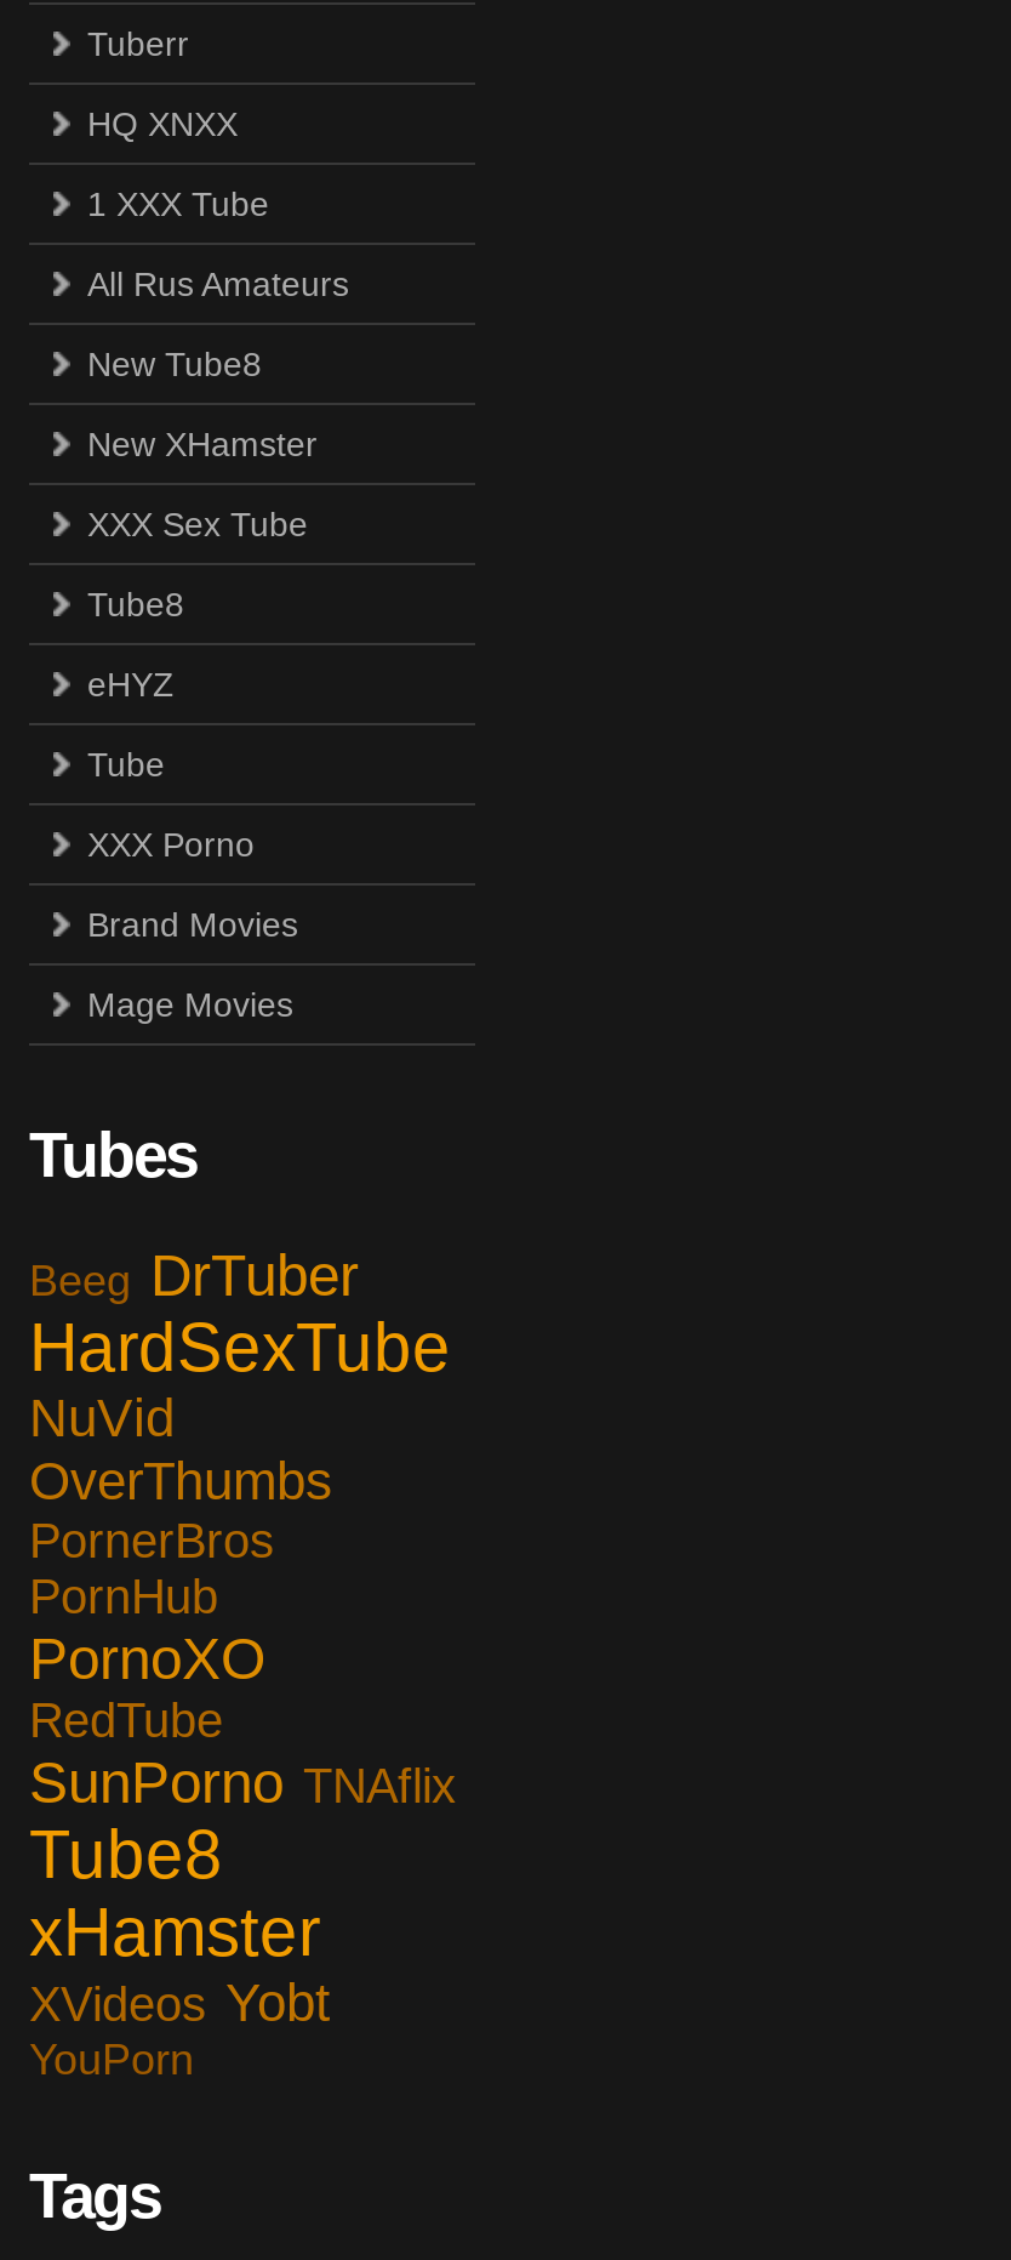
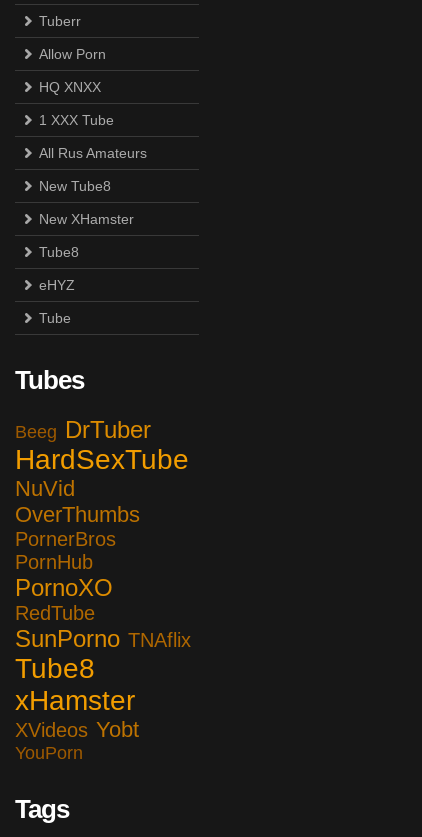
+ Allow Porn

moved down: HQ XNXX | 1 XXX Tube | All Rus Amateurs | New Tube8 | New XHamster

- XXX Sex Tube

- XXX Porno
- Brand Movies
- Mage Movies
